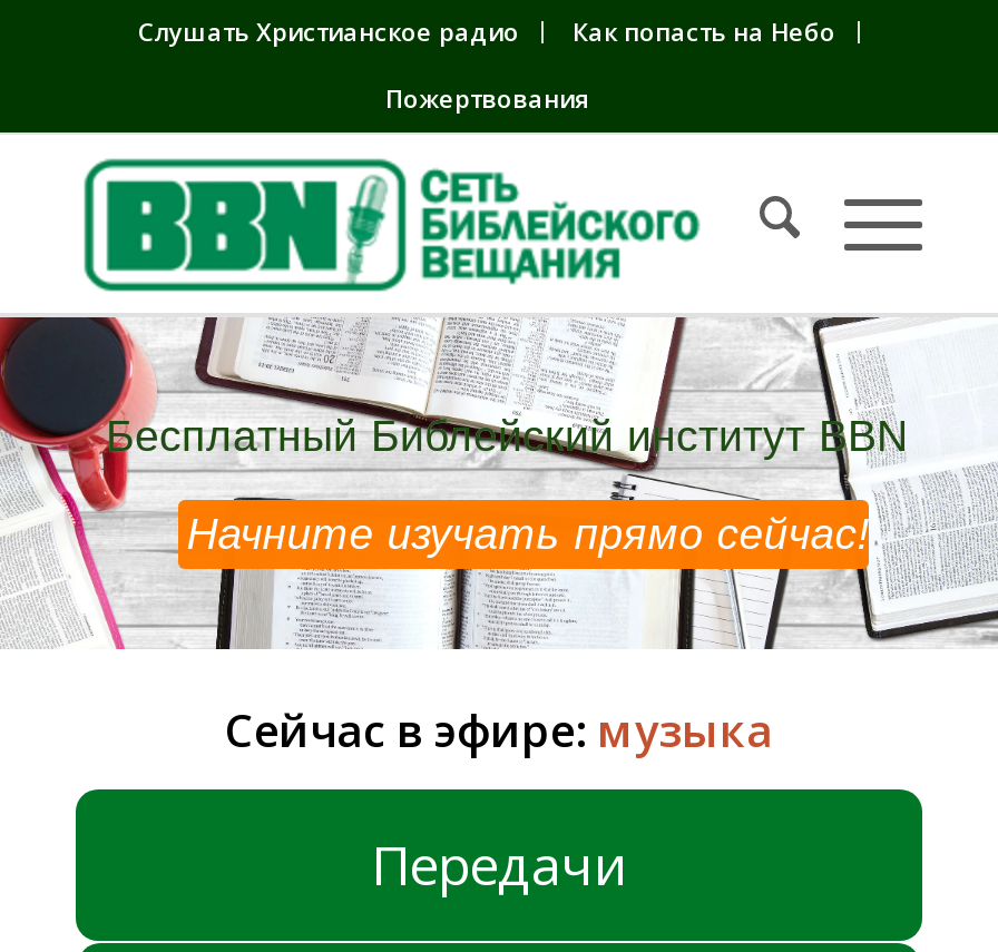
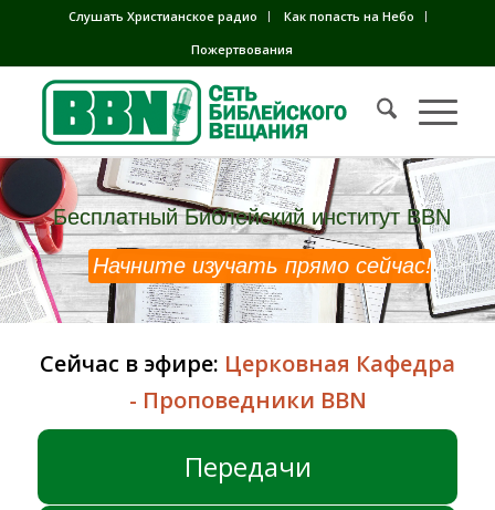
- Сейчас в эфире: музыка
+ Сейчас в эфире: Церковная Кафедра
+ - Проповедники BBN
